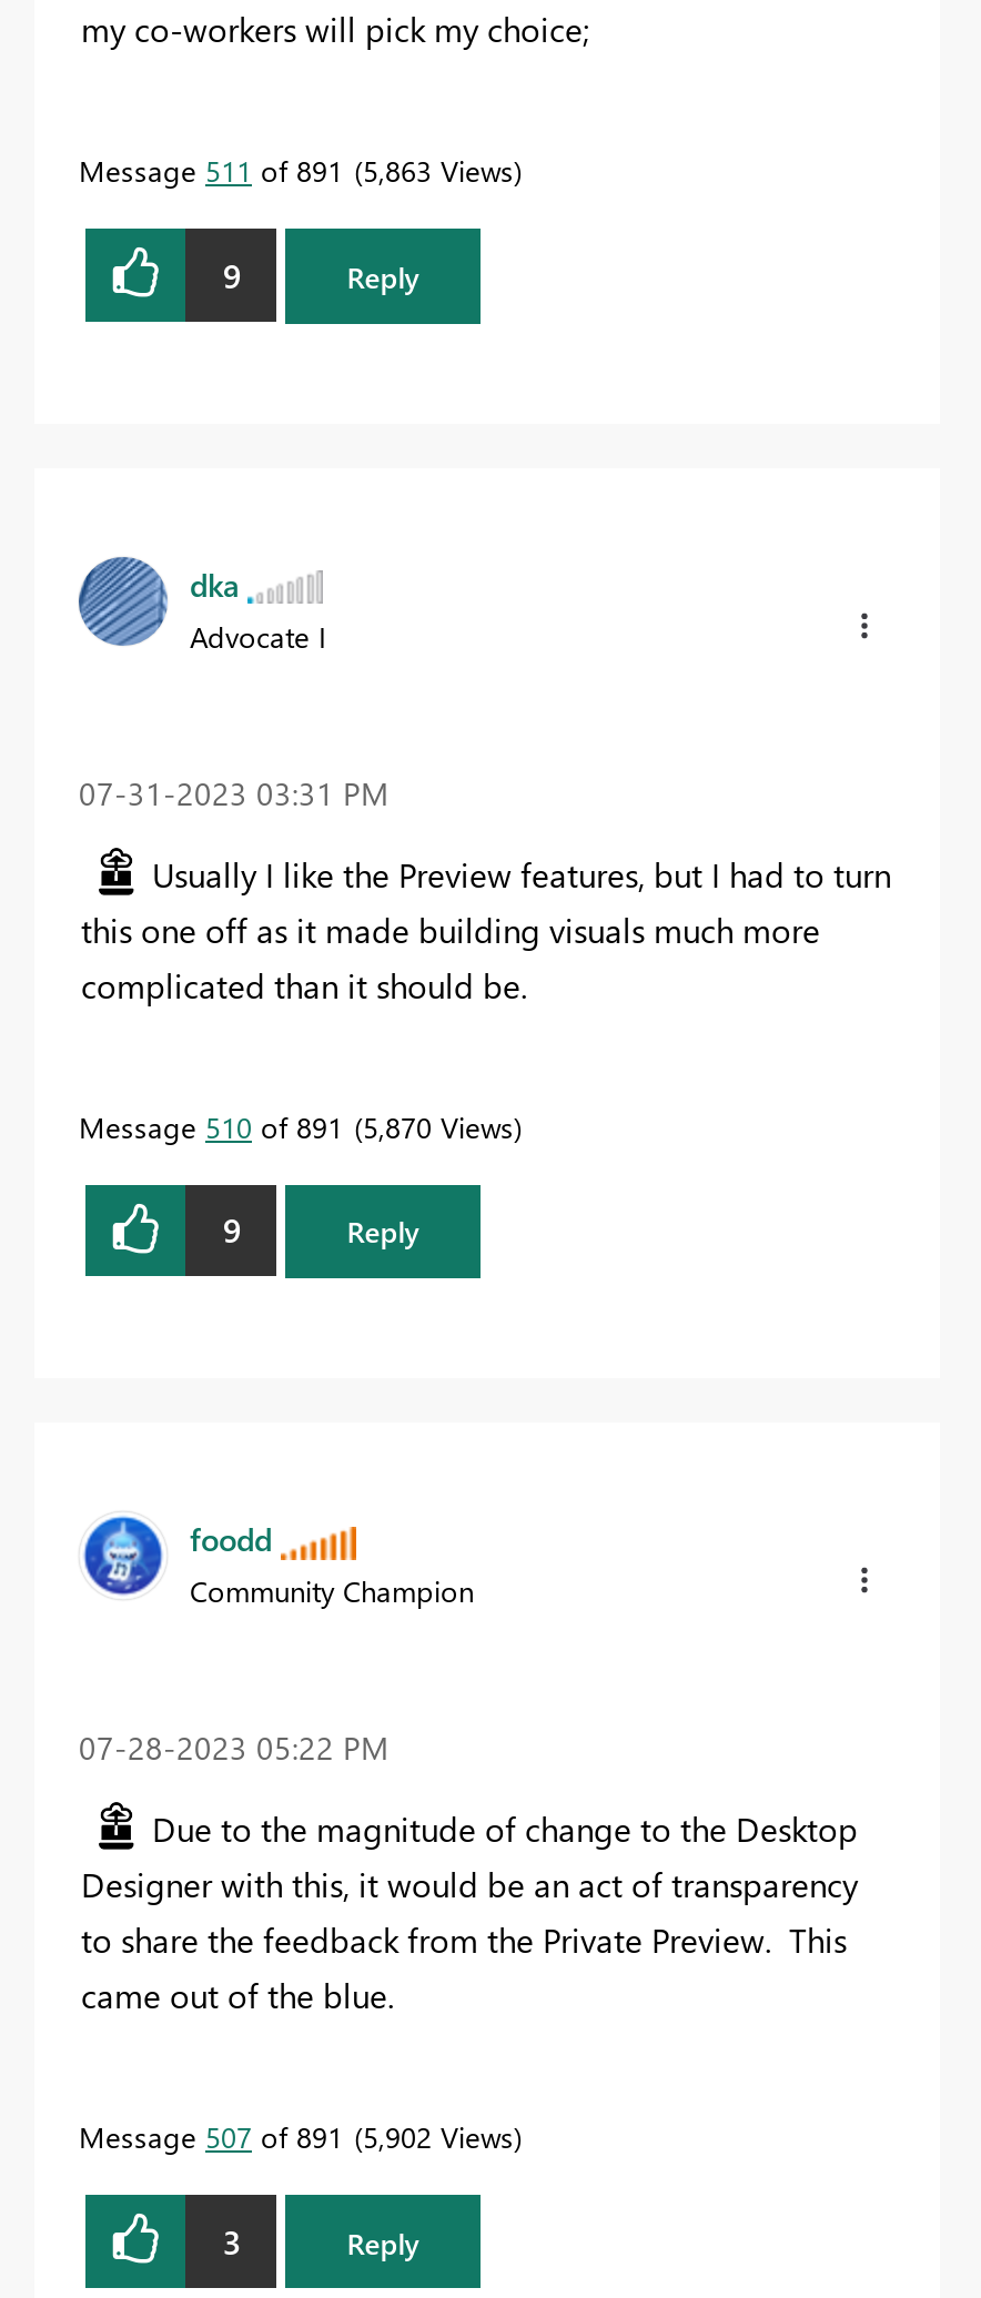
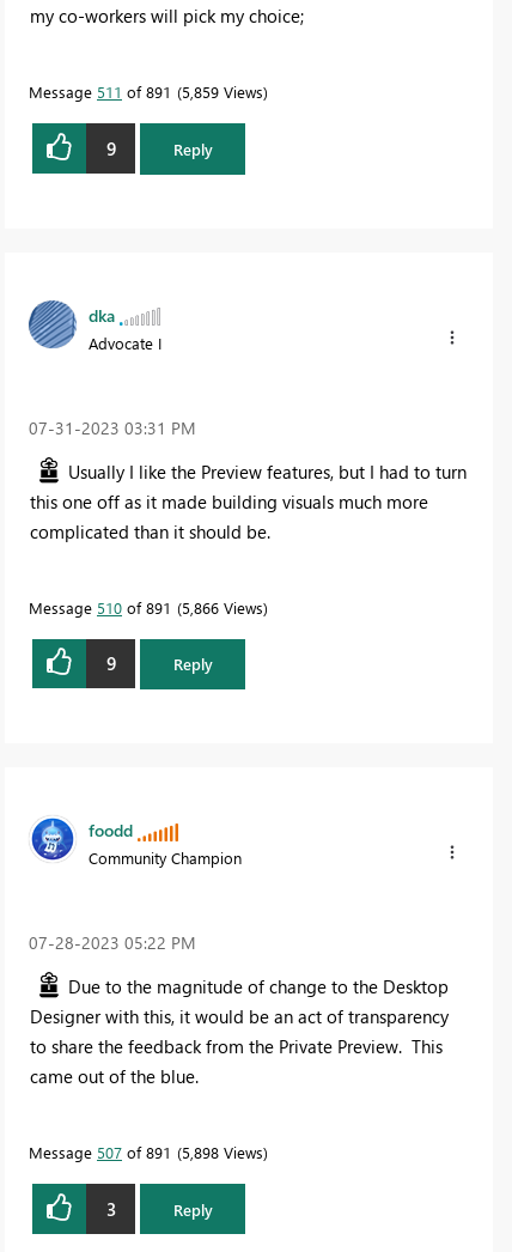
- Message 511 of 891 5,863 Views
+ Message 511 of 891 5,859 Views

- Message 510 of 891 5,870 Views
+ Message 510 of 891 5,866 Views

- Message 507 of 891 5,902 Views
+ Message 507 of 891 5,898 Views
